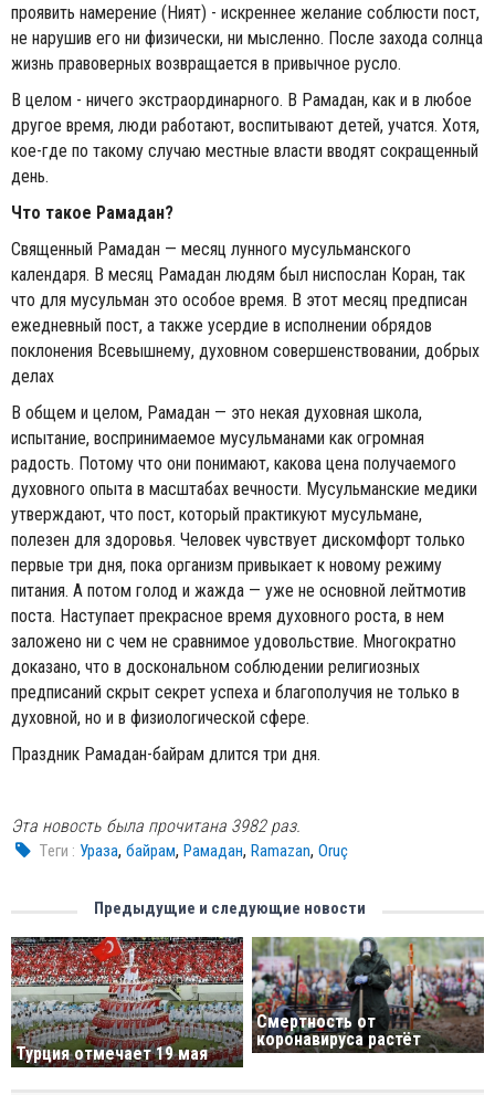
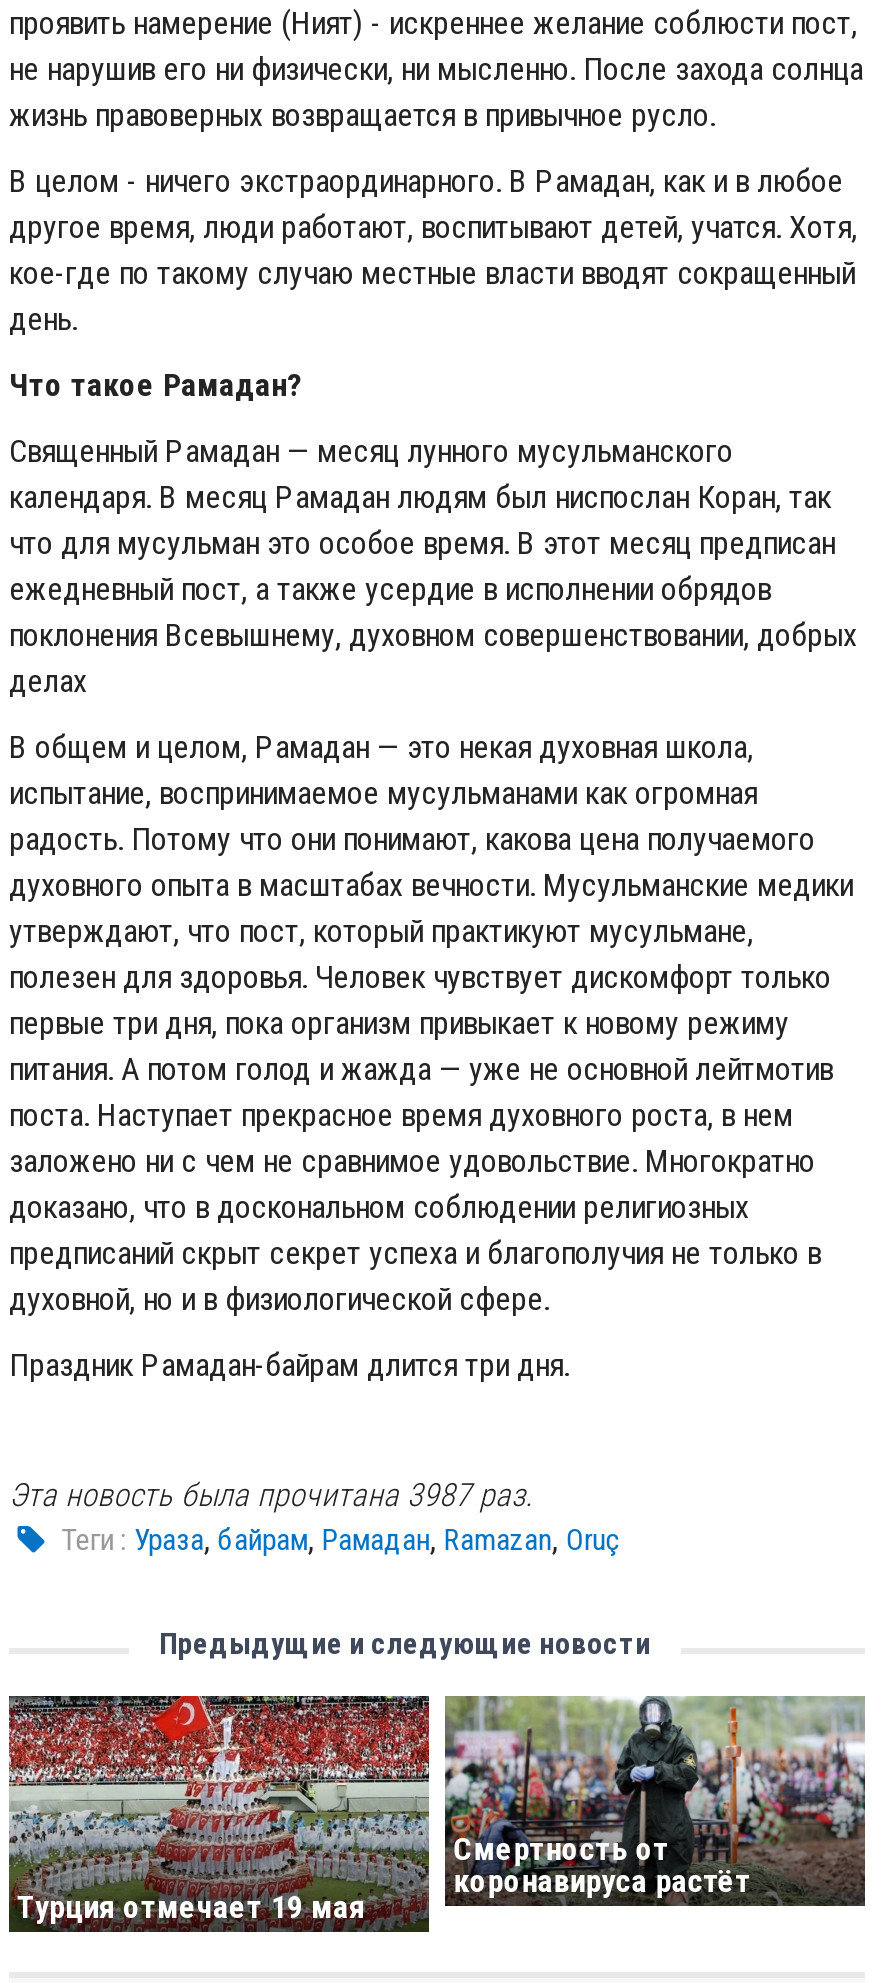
- Эта новость была прочитана 3982 раз.
+ Эта новость была прочитана 3987 раз.
